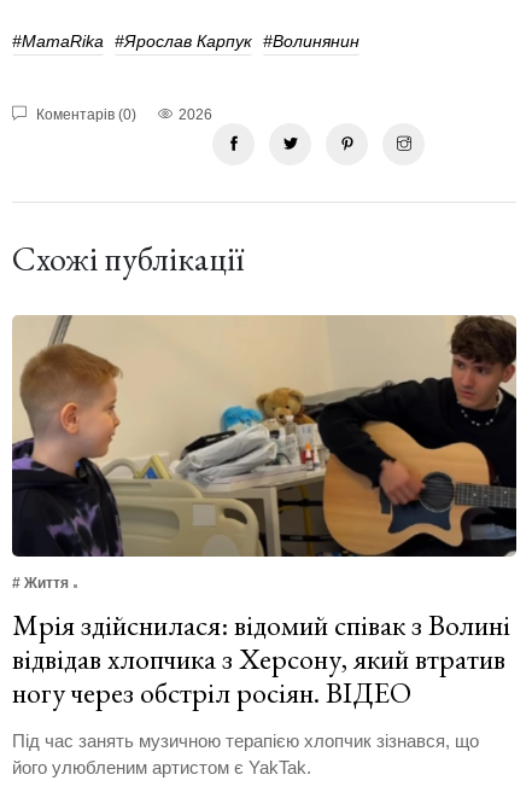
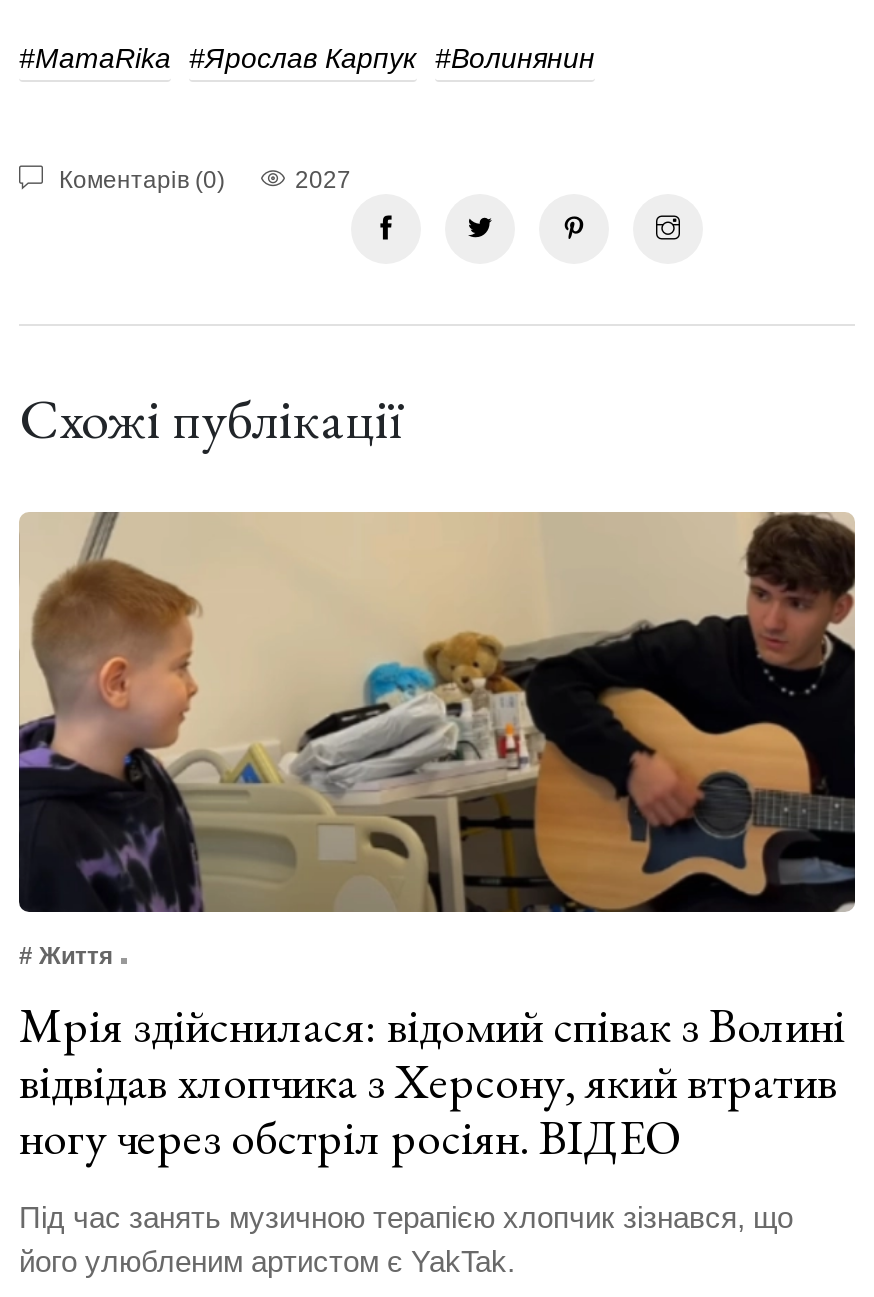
- 2026
+ 2027
